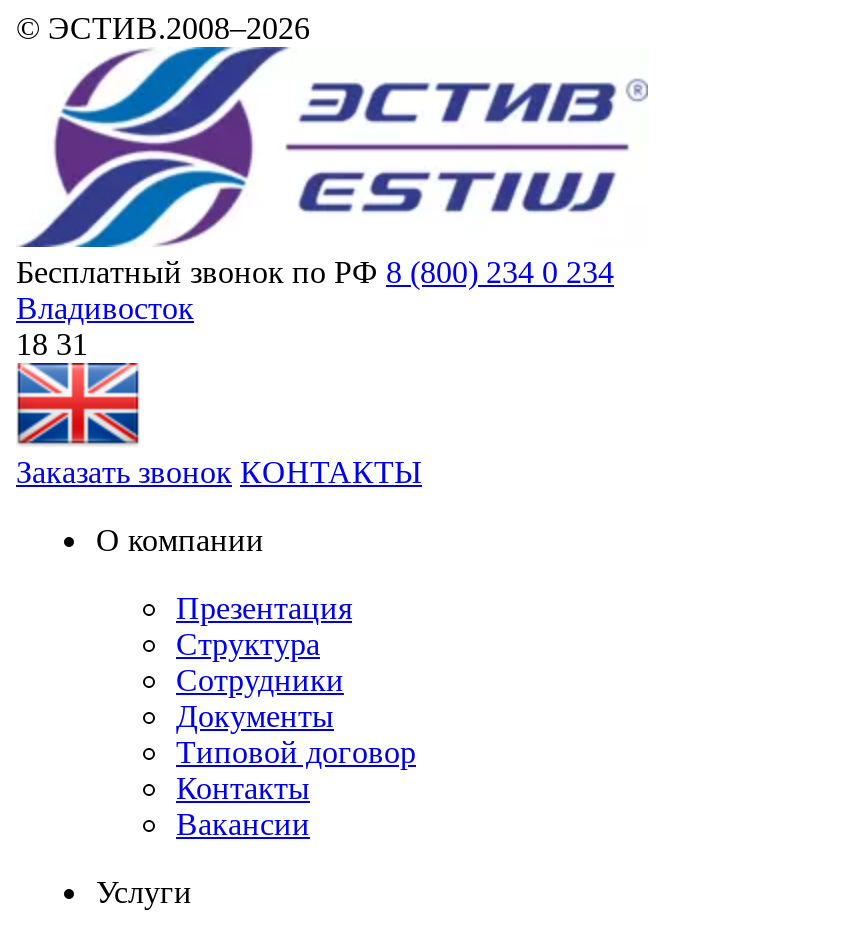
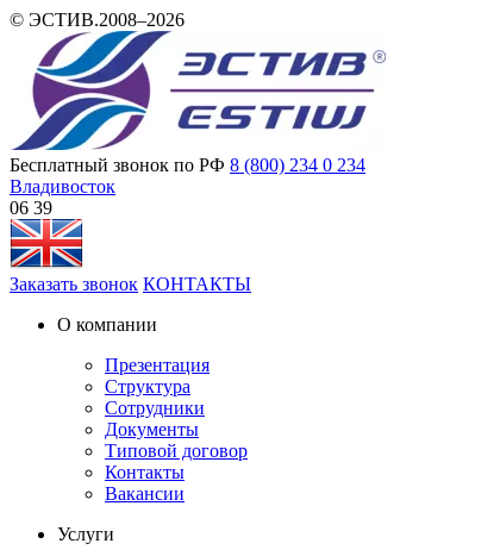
- 18:31
+ 06:39
